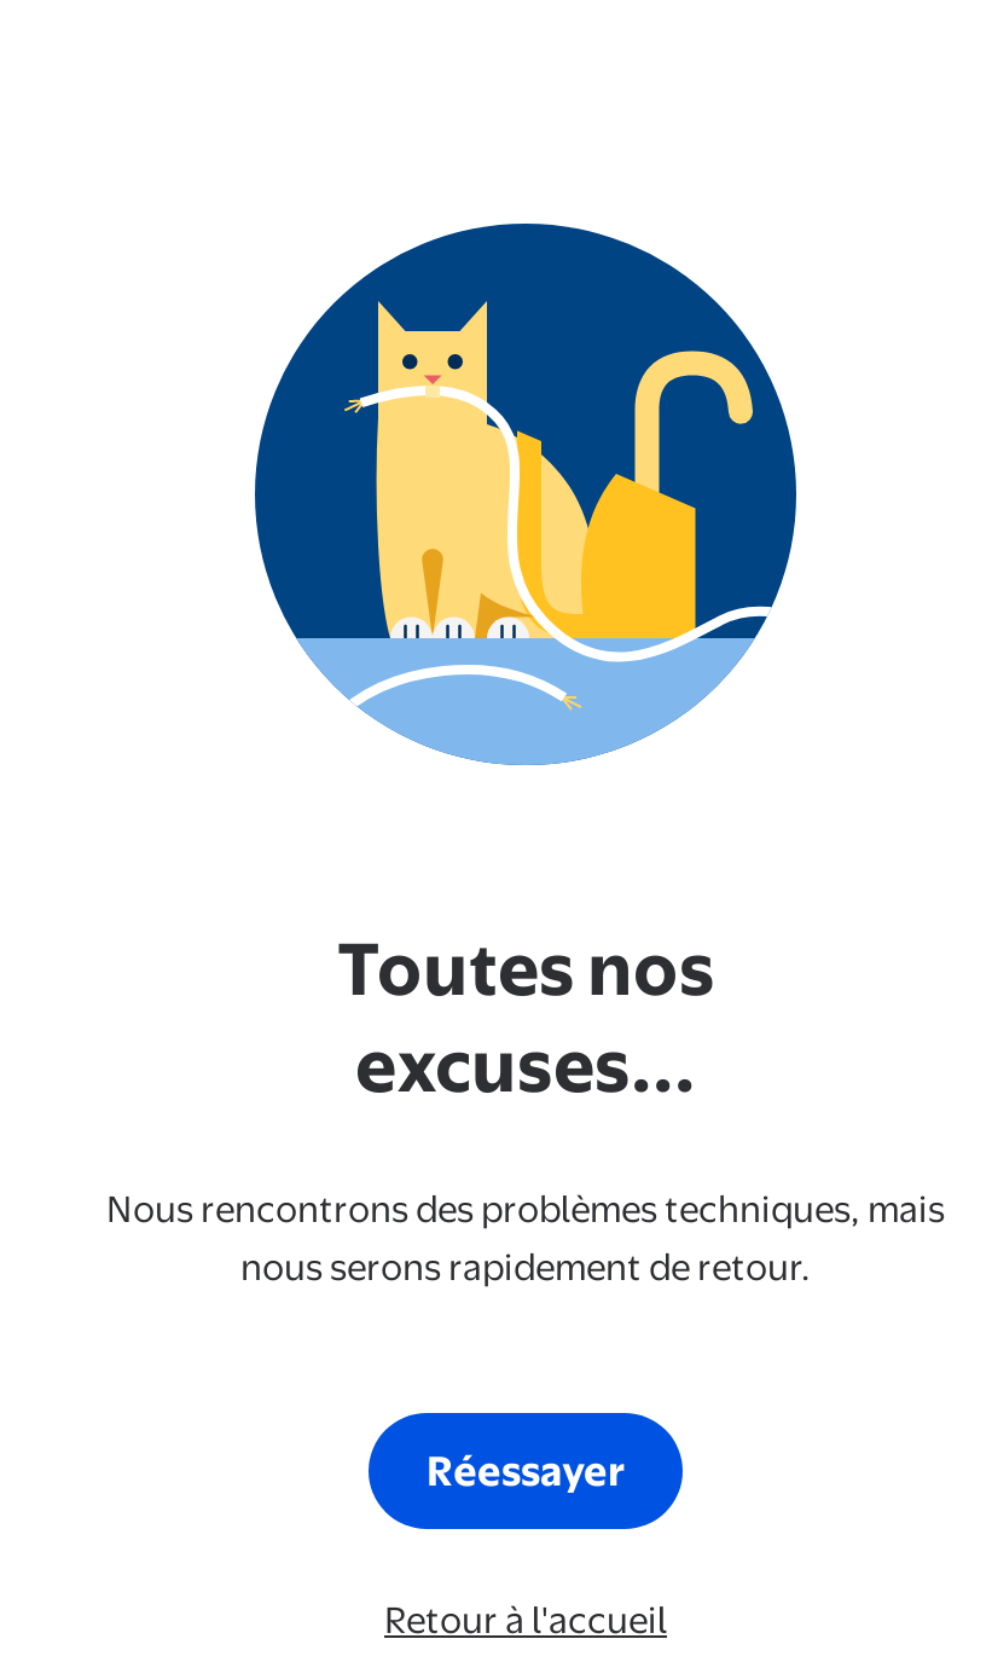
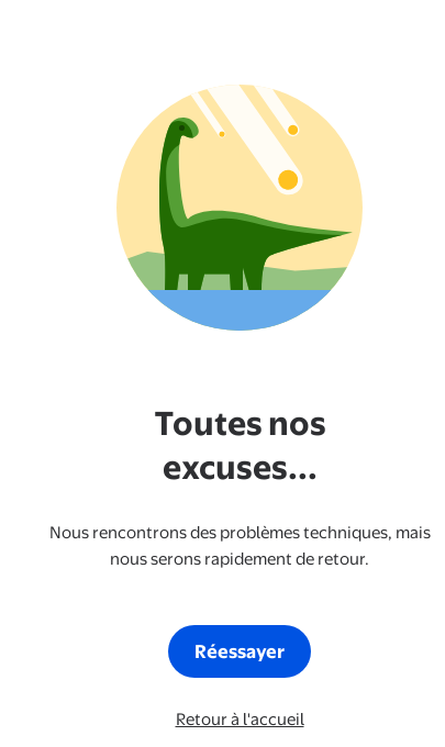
- [image]
+ [image]
